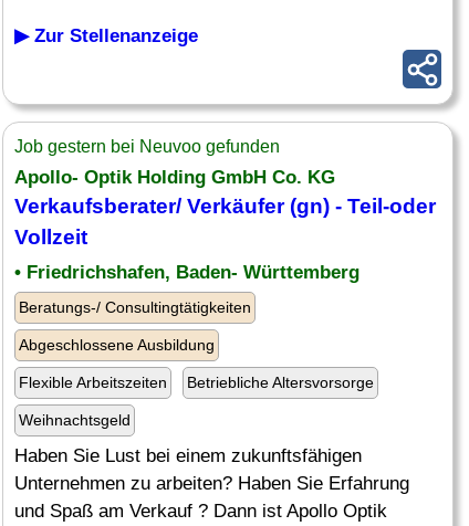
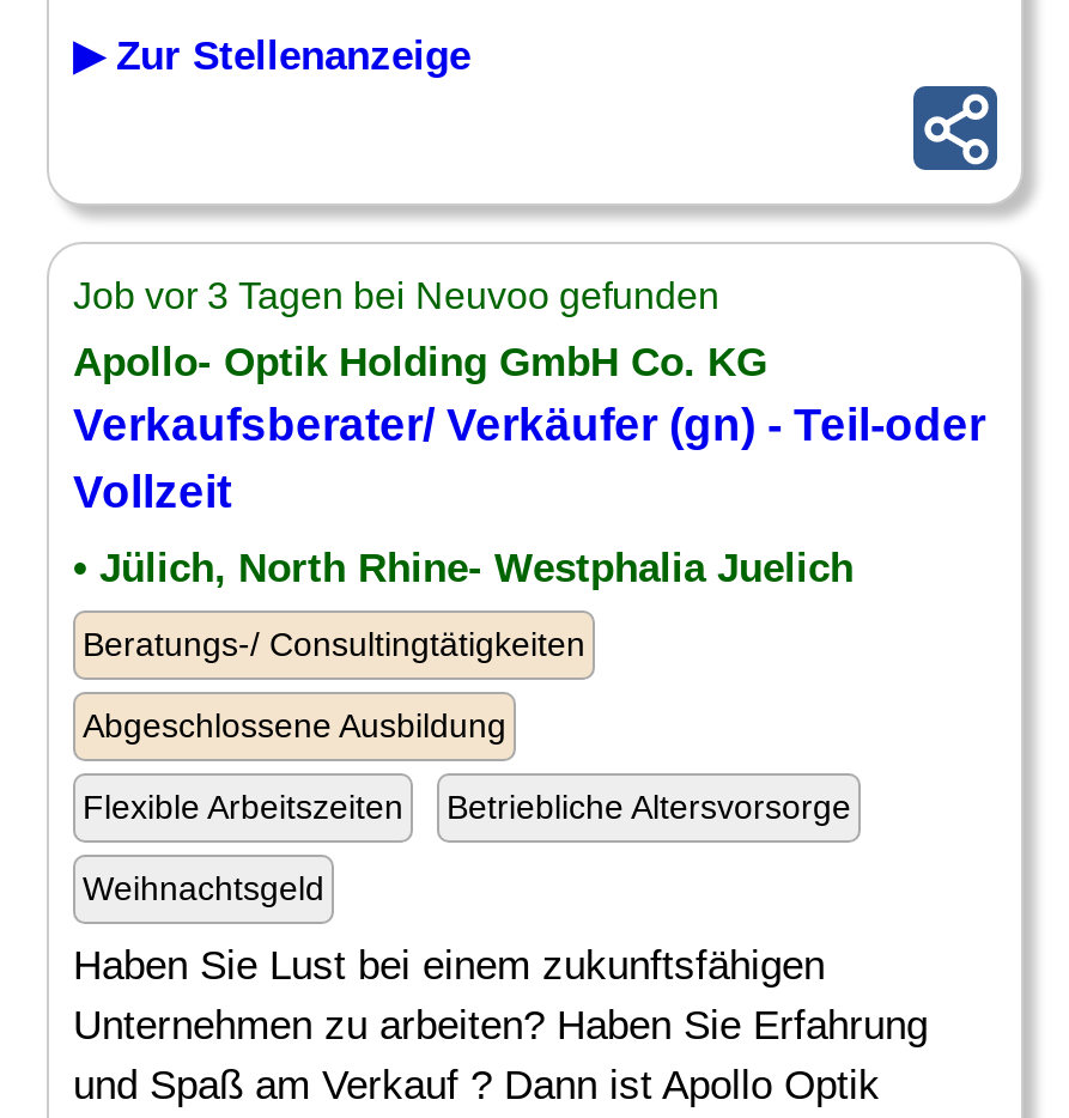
- Job gestern bei Neuvoo gefunden
+ Job vor 3 Tagen bei Neuvoo gefunden

- • Friedrichshafen, Baden- Württemberg
+ • Jülich, North Rhine- Westphalia Juelich
